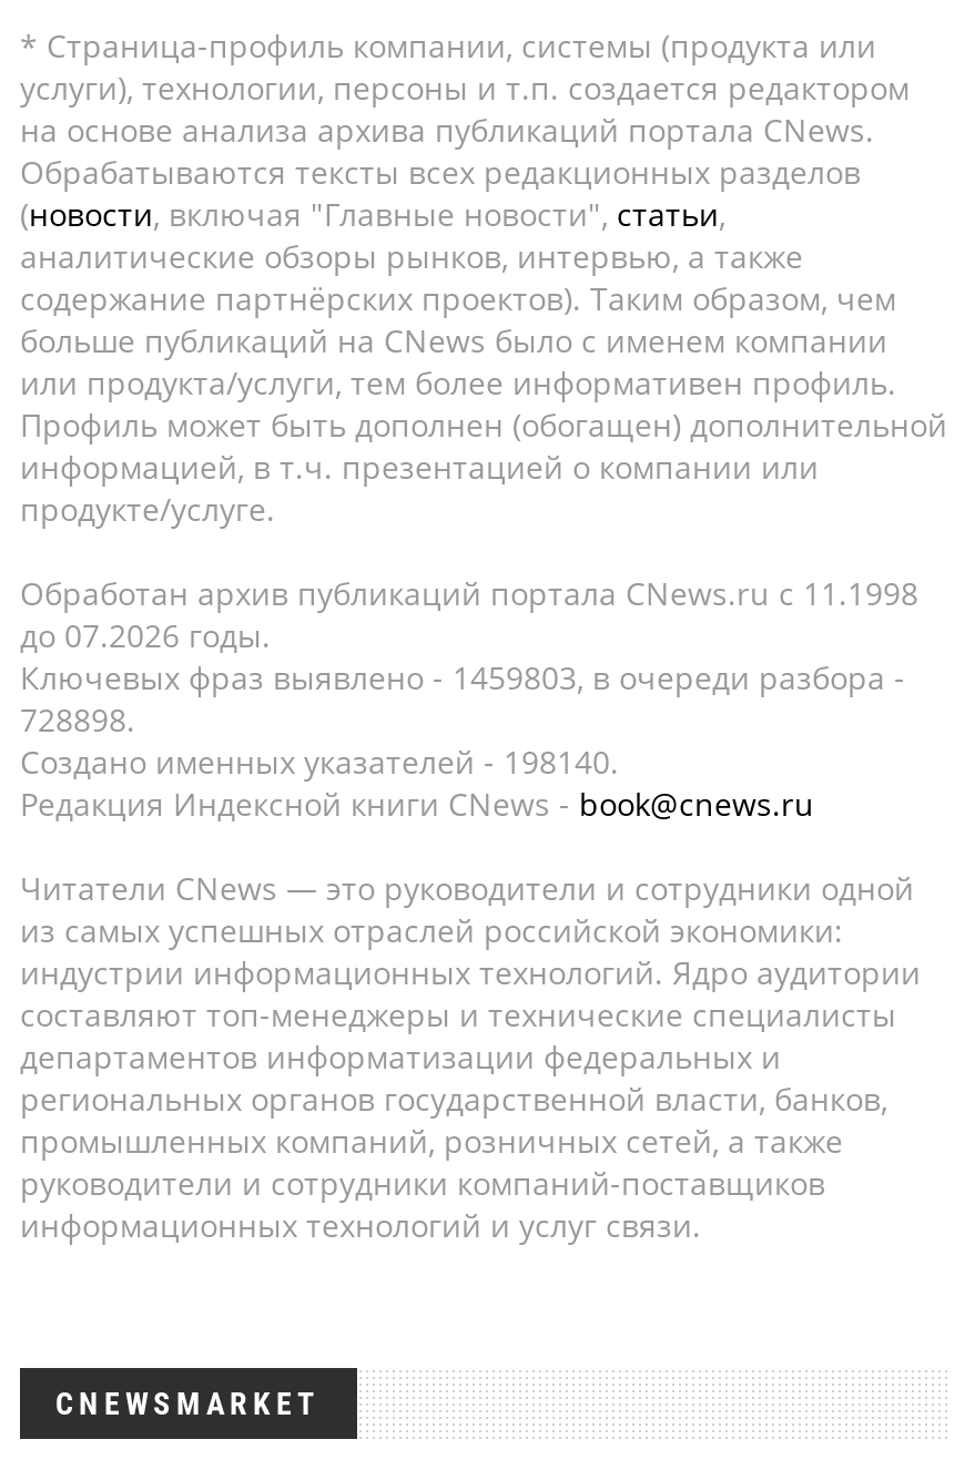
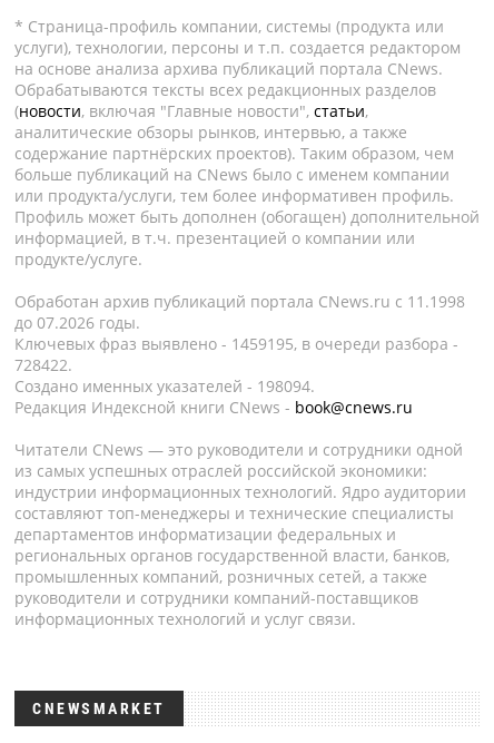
- Ключевых фраз выявлено - 1459803, в очереди разбора -
+ Ключевых фраз выявлено - 1459195, в очереди разбора -

- 728898.
+ 728422.

- Создано именных указателей - 198140.
+ Создано именных указателей - 198094.
